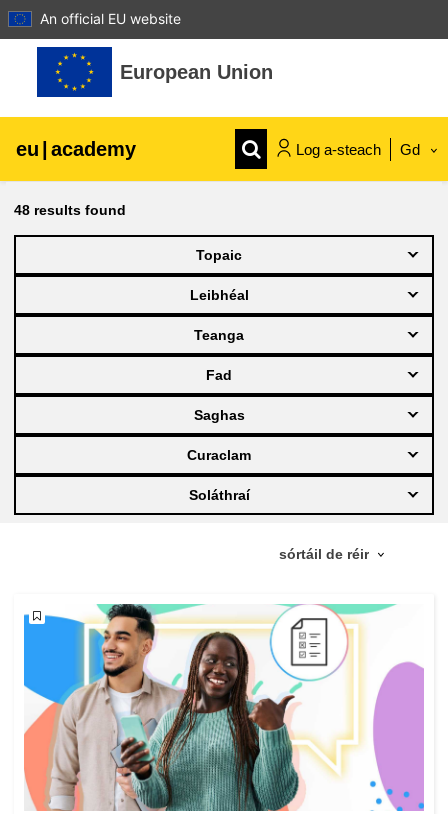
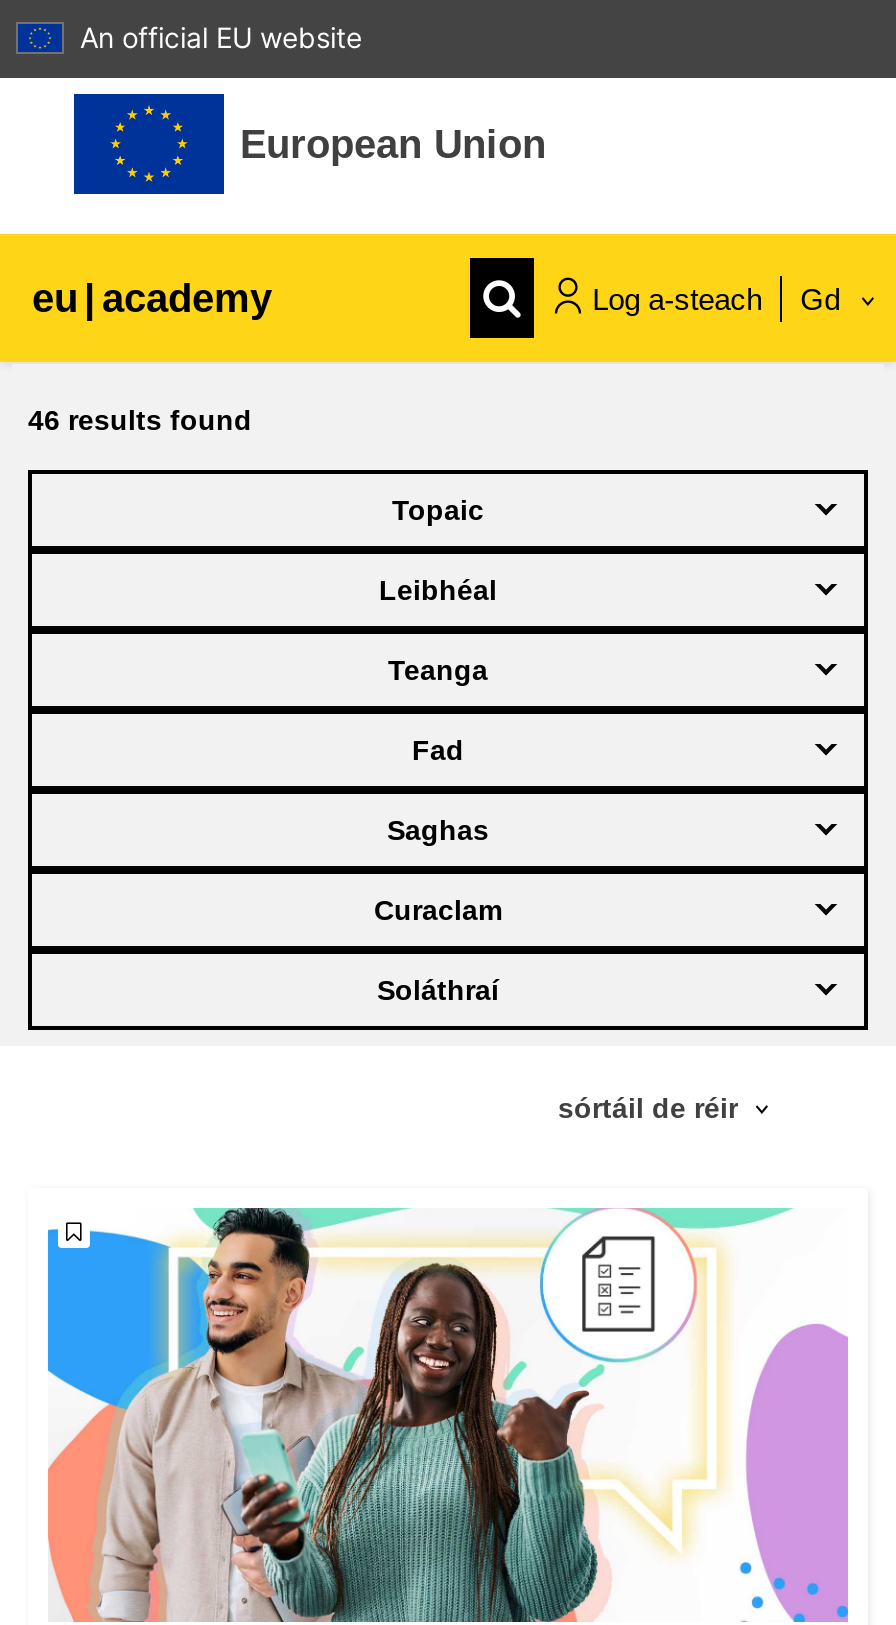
- 48 results found
+ 46 results found
